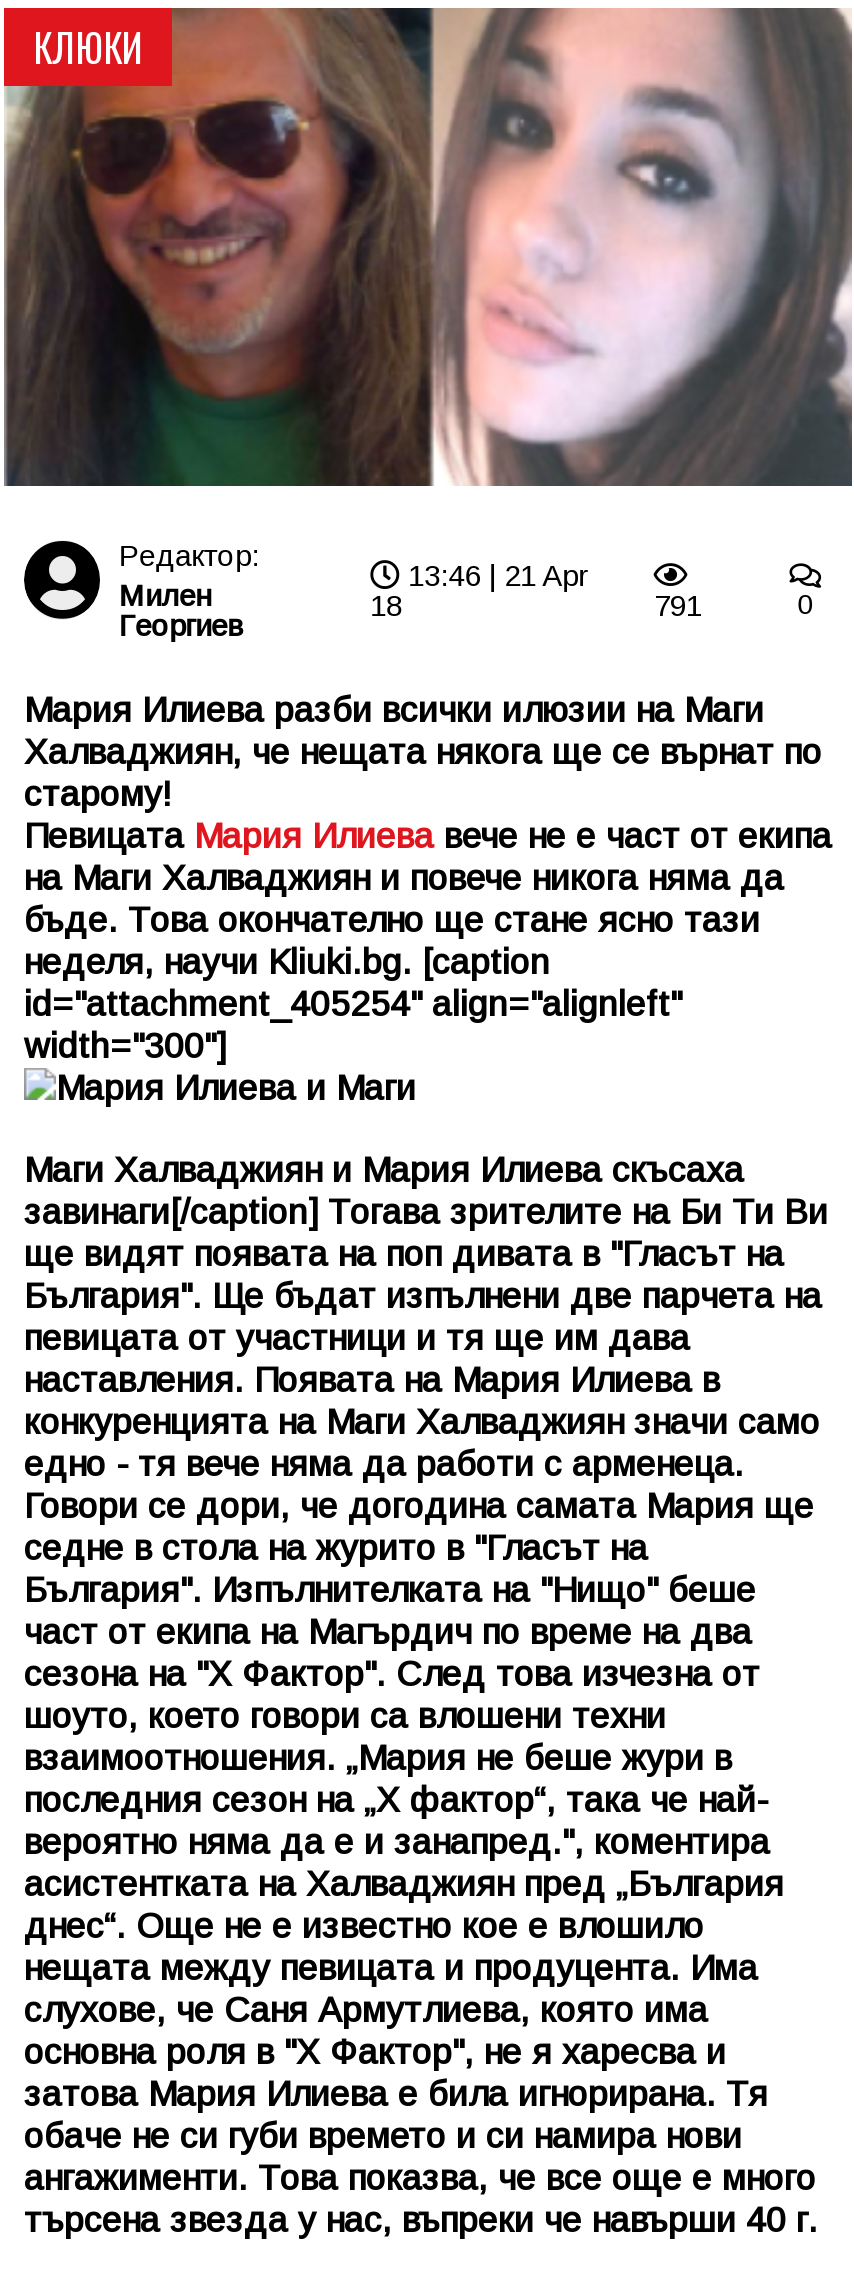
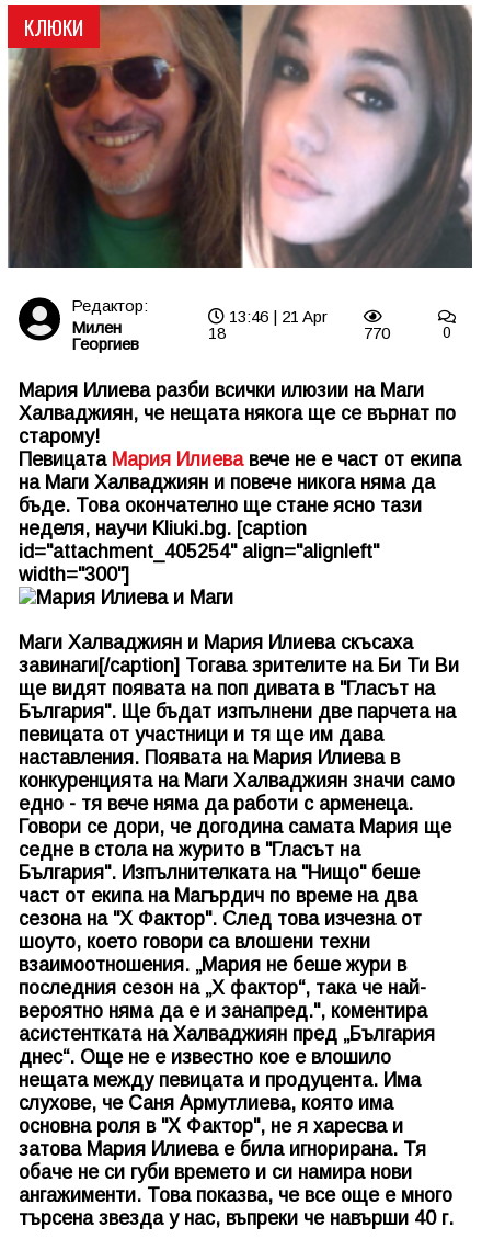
- 791
+ 770
